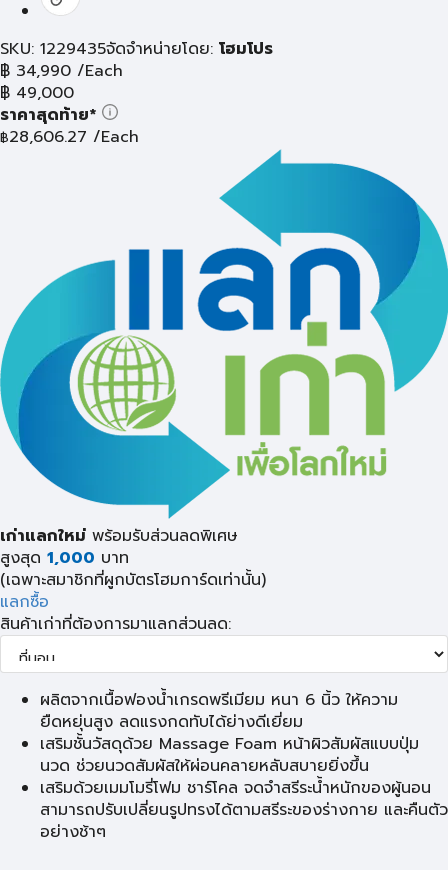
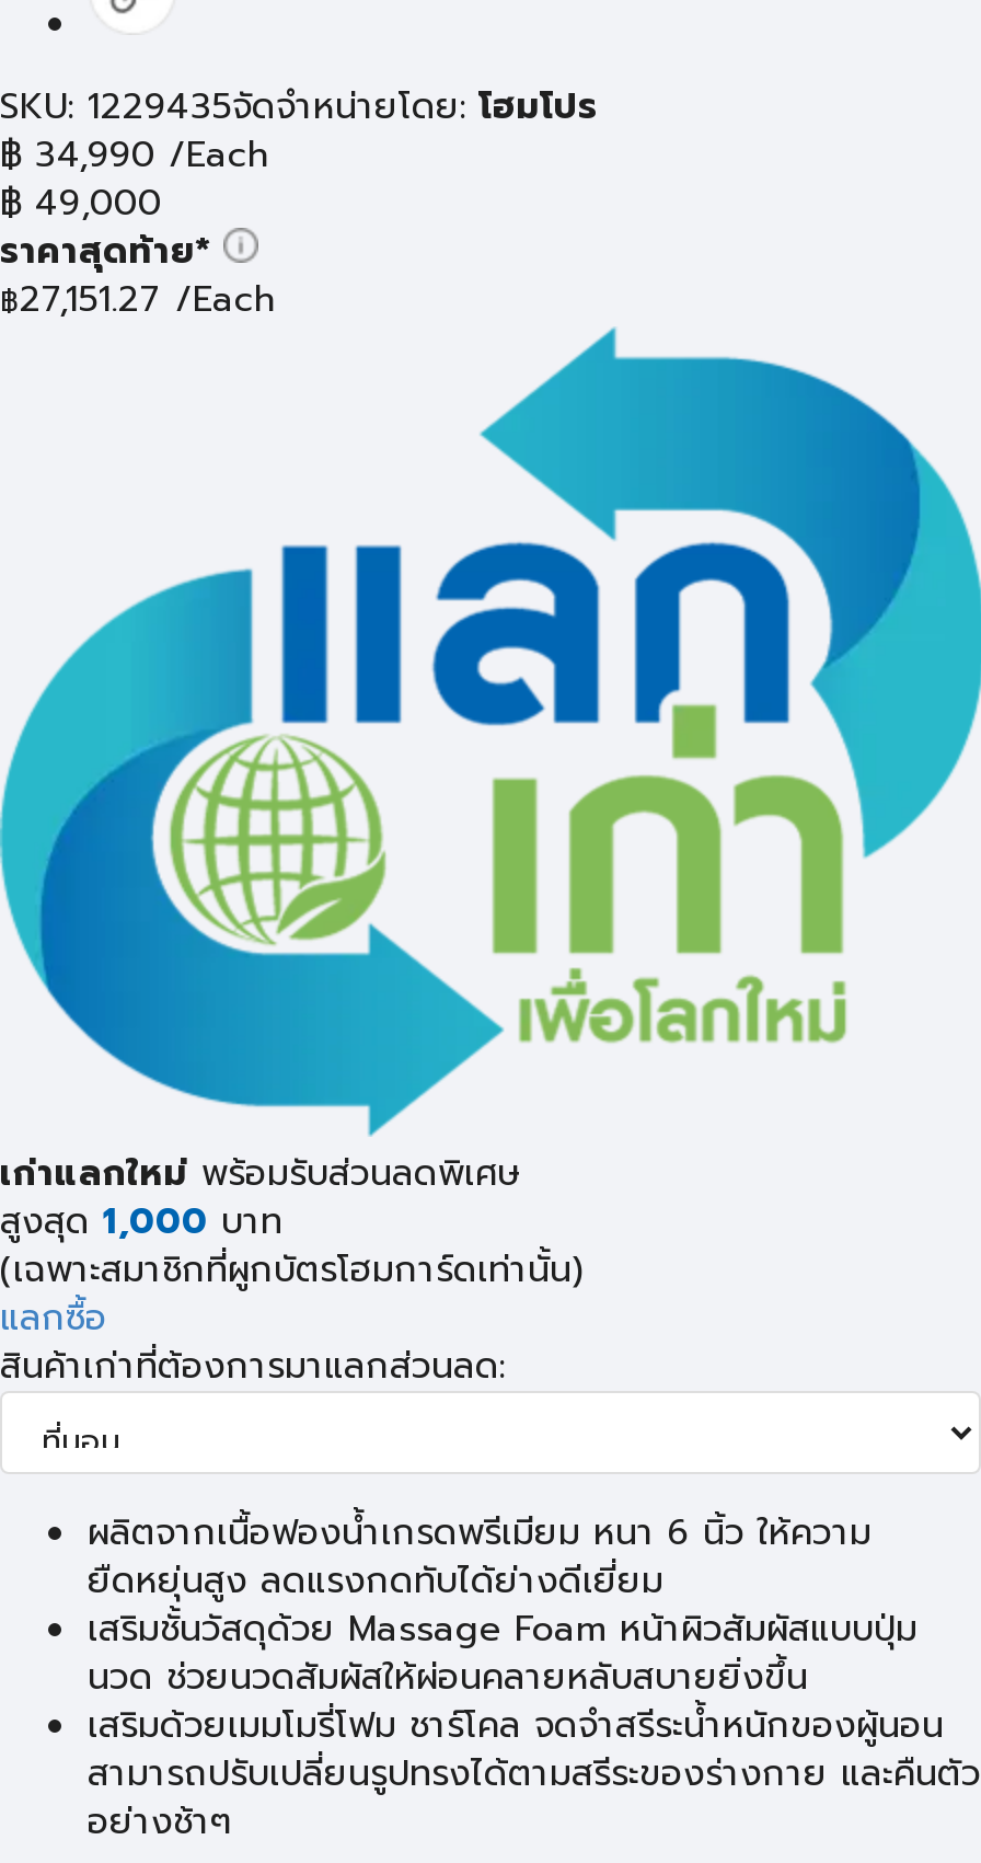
- ฿28,606.27 /Each
+ ฿27,151.27 /Each
